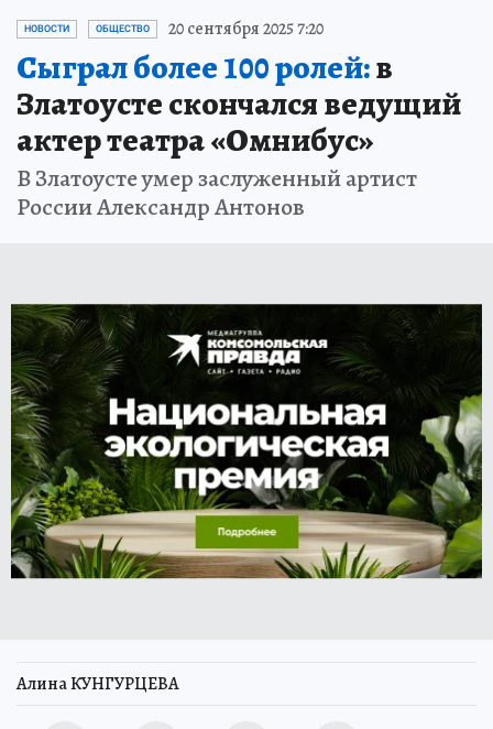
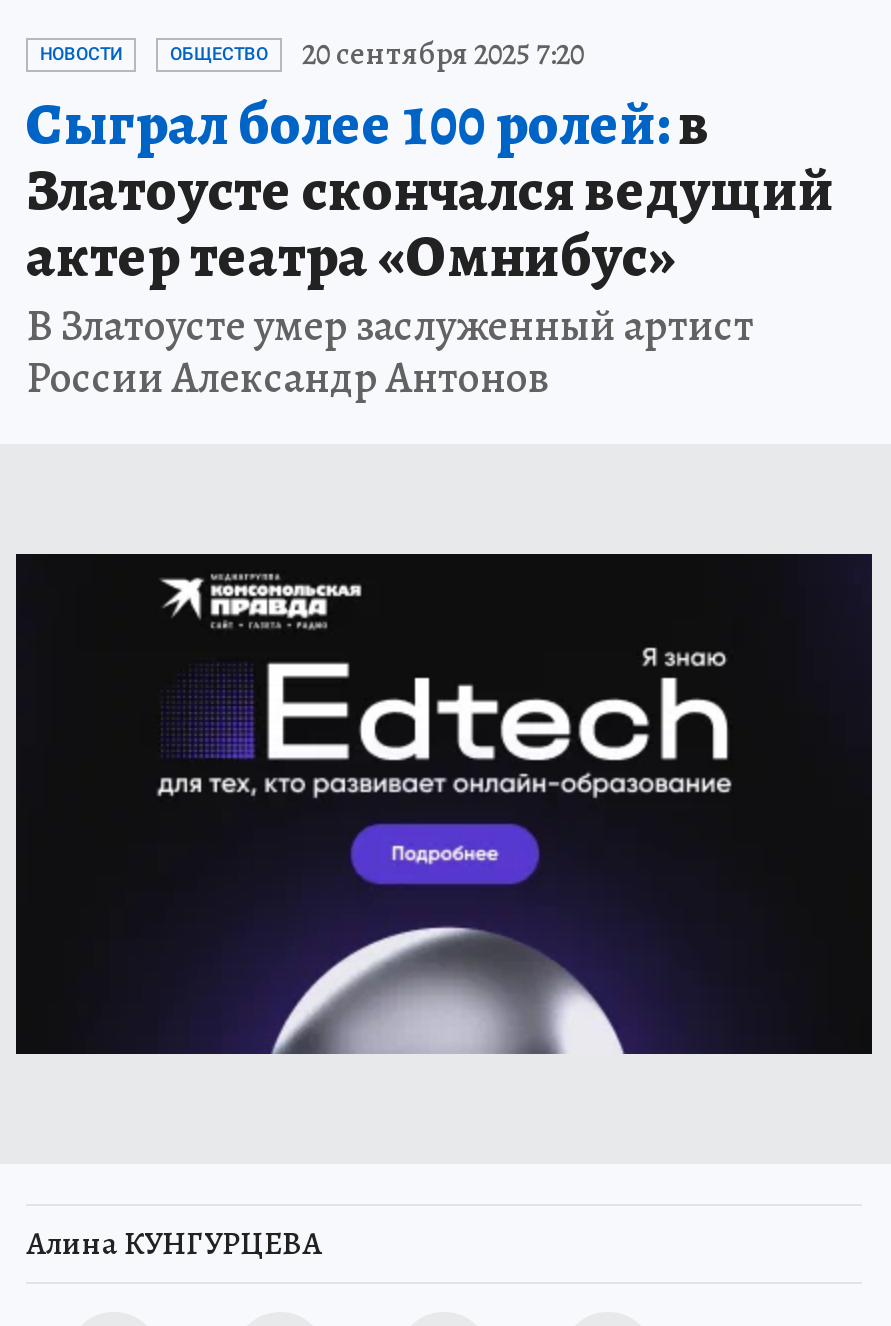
- [image]
+ [image]
